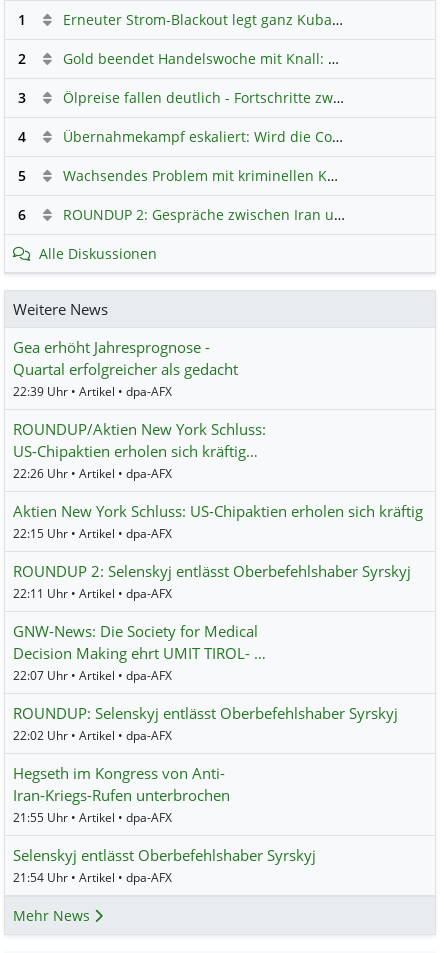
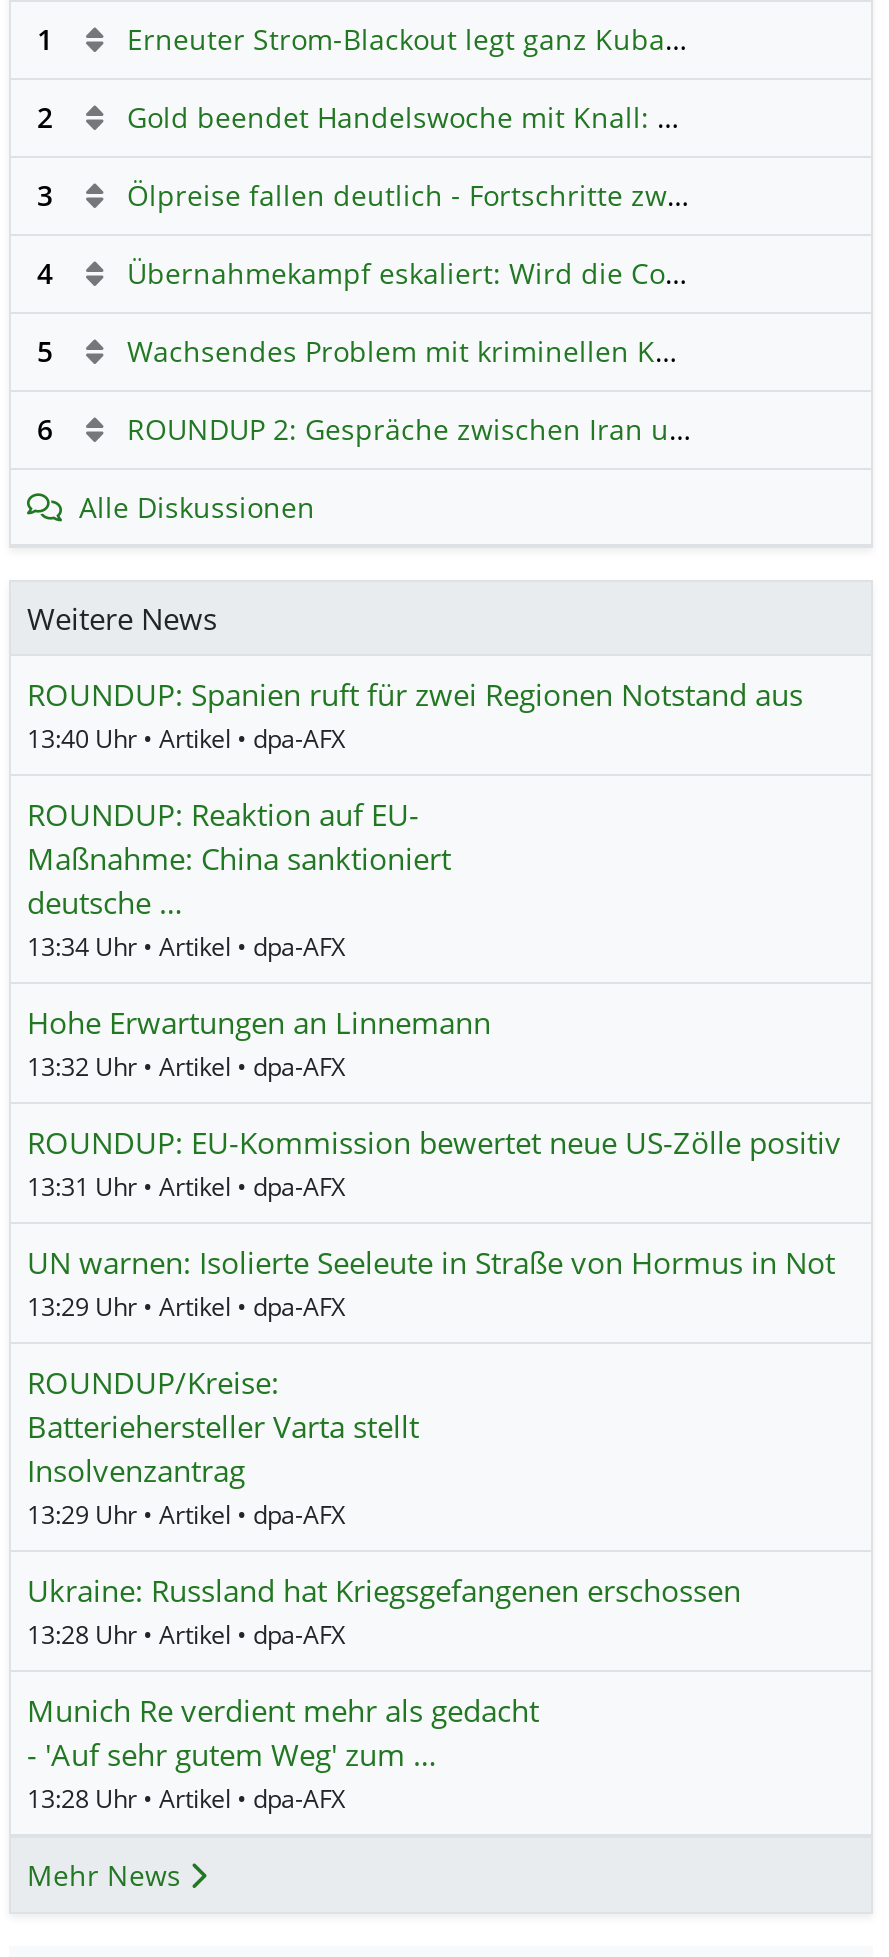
- Gea erhöht Jahresprognose -
- Quartal erfolgreicher als gedacht
- 22:39 Uhr • Artikel • dpa-AFX
+ ROUNDUP: Spanien ruft für zwei Regionen Notstand aus
+ 13:40 Uhr • Artikel • dpa-AFX

- ROUNDUP/Aktien New York Schluss:
- US-Chipaktien erholen sich kräftig…
- 22:26 Uhr • Artikel • dpa-AFX
+ ROUNDUP: Reaktion auf EU-
+ Maßnahme: China sanktioniert
+ deutsche …
+ 13:34 Uhr • Artikel • dpa-AFX

- Aktien New York Schluss: US-Chipaktien erholen sich kräftig
- 22:15 Uhr • Artikel • dpa-AFX
+ Hohe Erwartungen an Linnemann
+ 13:32 Uhr • Artikel • dpa-AFX

- ROUNDUP 2: Selenskyj entlässt Oberbefehlshaber Syrskyj
- 22:11 Uhr • Artikel • dpa-AFX
+ ROUNDUP: EU-Kommission bewertet neue US-Zölle positiv
+ 13:31 Uhr • Artikel • dpa-AFX

- GNW-News: Die Society for Medical
- Decision Making ehrt UMIT TIROL- …
- 22:07 Uhr • Artikel • dpa-AFX
+ UN warnen: Isolierte Seeleute in Straße von Hormus in Not
+ 13:29 Uhr • Artikel • dpa-AFX

- ROUNDUP: Selenskyj entlässt Oberbefehlshaber Syrskyj
- 22:02 Uhr • Artikel • dpa-AFX
+ ROUNDUP/Kreise:
+ Batteriehersteller Varta stellt
+ Insolvenzantrag
+ 13:29 Uhr • Artikel • dpa-AFX

- Hegseth im Kongress von Anti-
- Iran-Kriegs-Rufen unterbrochen
- 21:55 Uhr • Artikel • dpa-AFX
+ Ukraine: Russland hat Kriegsgefangenen erschossen
+ 13:28 Uhr • Artikel • dpa-AFX

- Selenskyj entlässt Oberbefehlshaber Syrskyj
- 21:54 Uhr • Artikel • dpa-AFX
+ Munich Re verdient mehr als gedacht
+ - 'Auf sehr gutem Weg' zum …
+ 13:28 Uhr • Artikel • dpa-AFX
